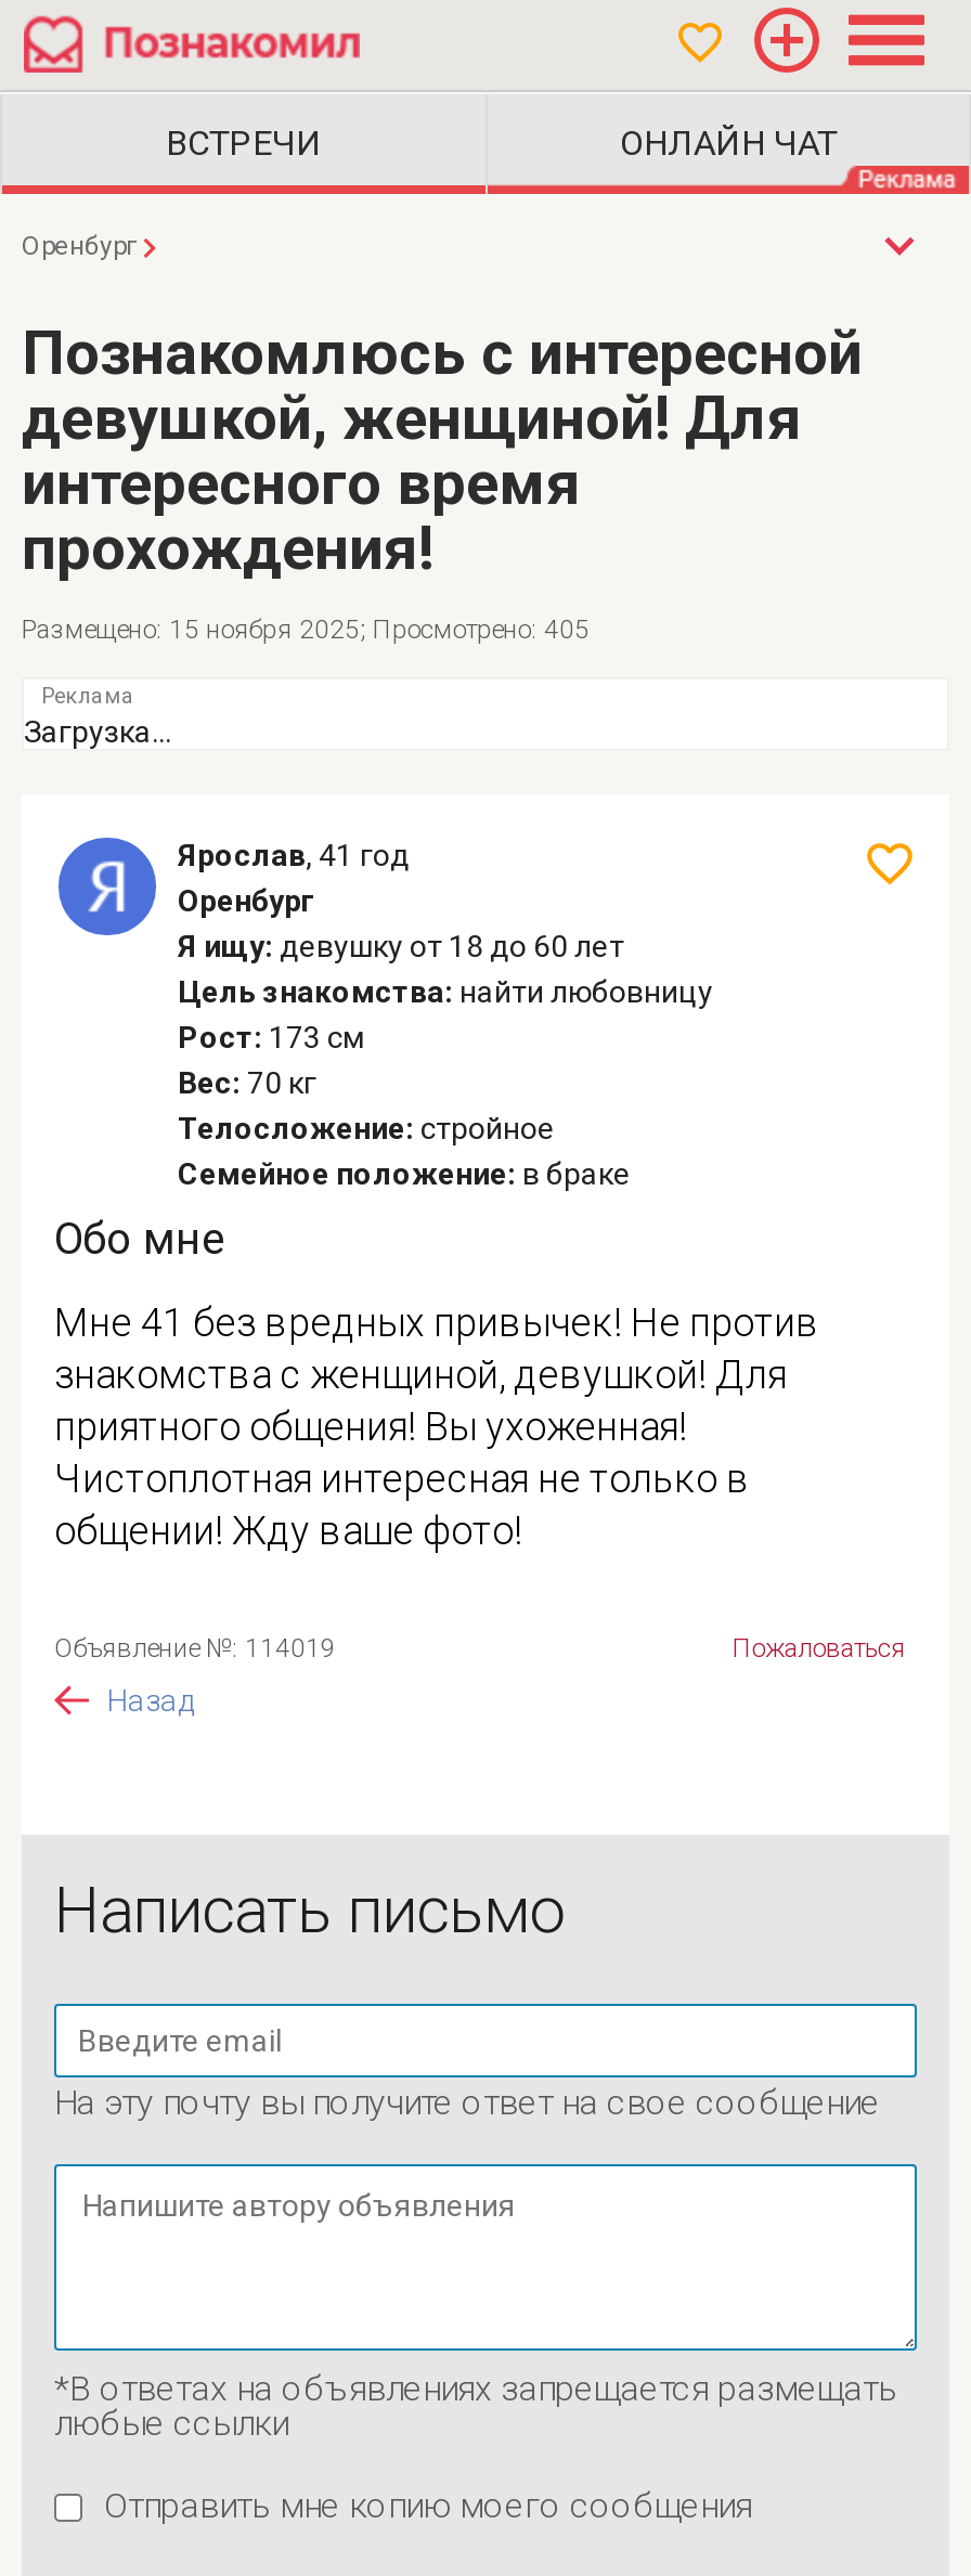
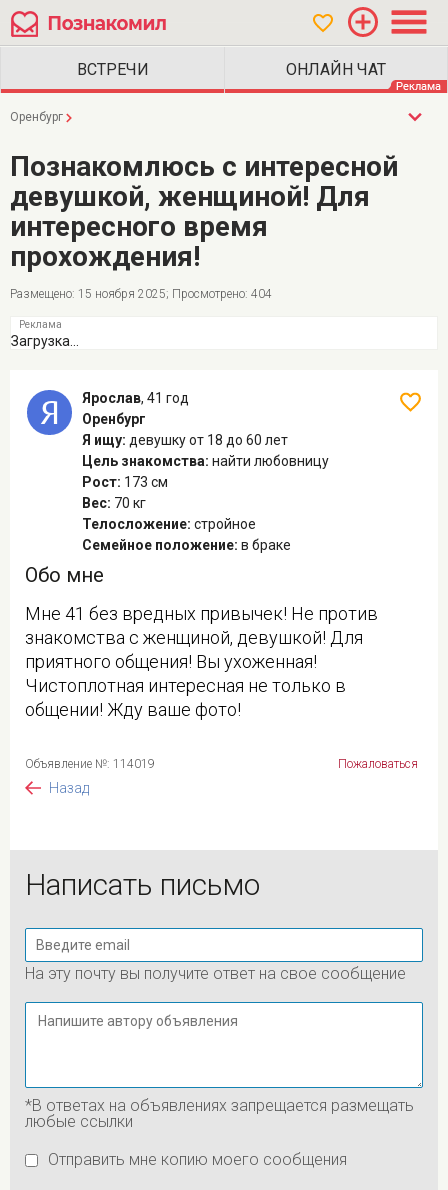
- Размещено: 15 ноября 2025; Просмотрено: 405
+ Размещено: 15 ноября 2025; Просмотрено: 404
